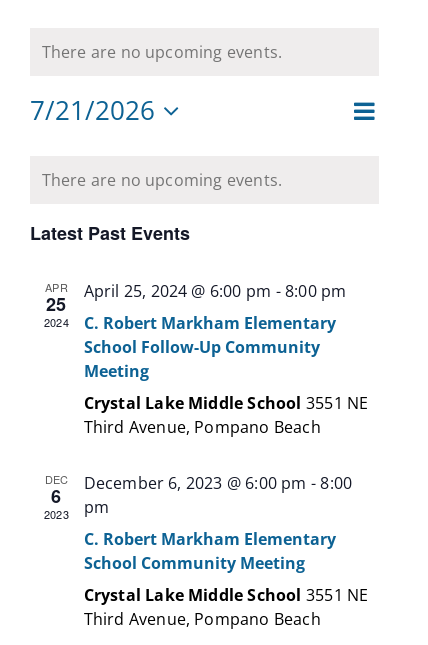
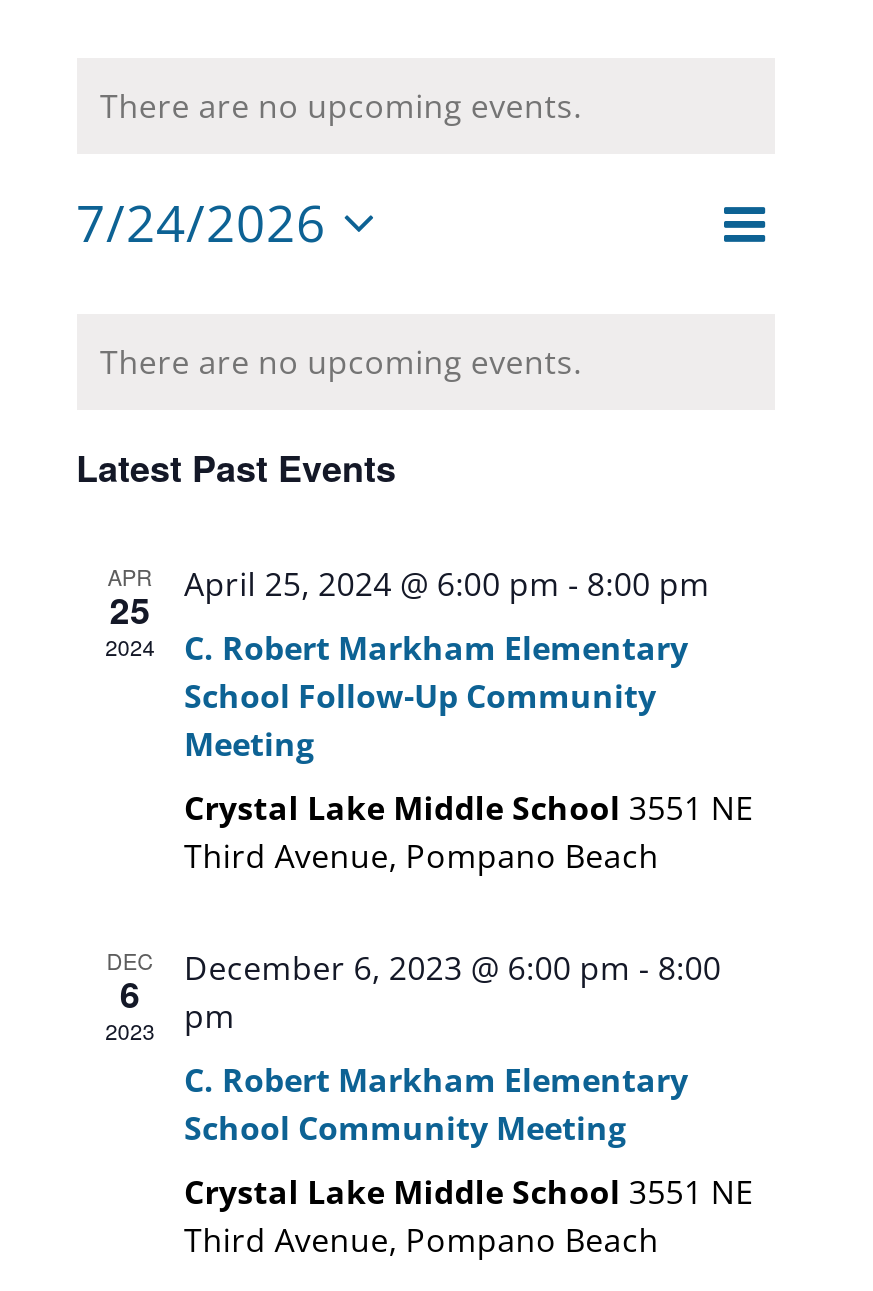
- 7/21/2026
+ 7/24/2026
